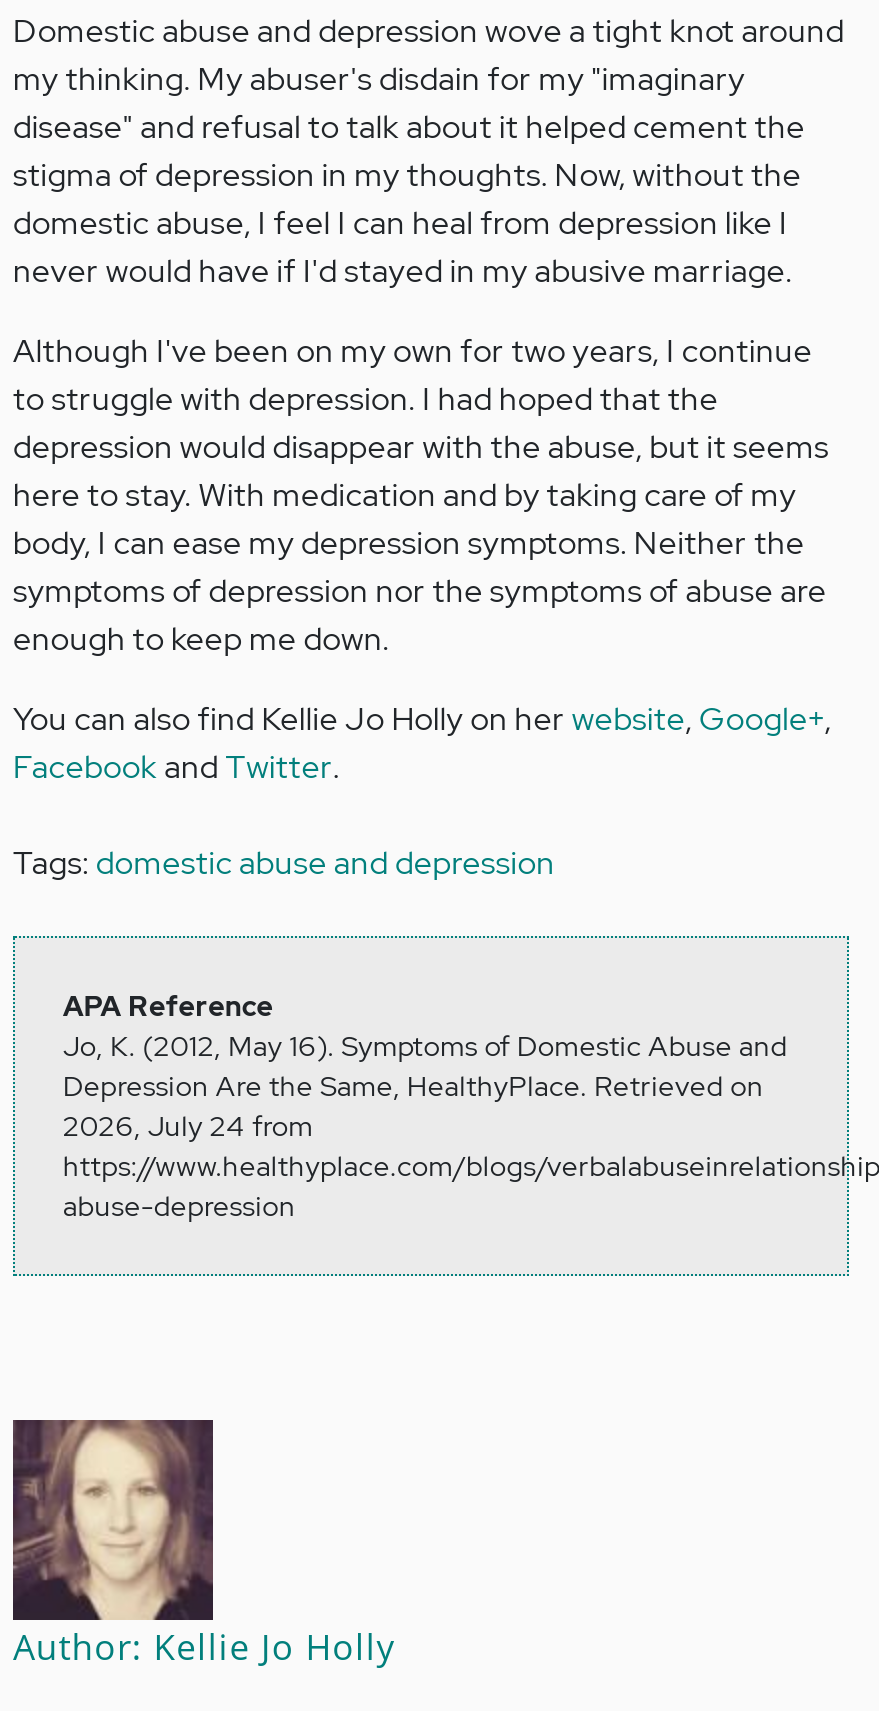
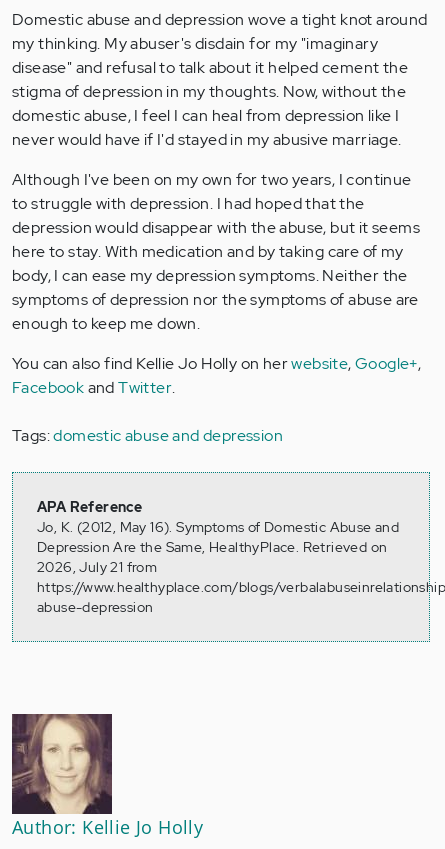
- 2026, July 24 from
+ 2026, July 21 from
